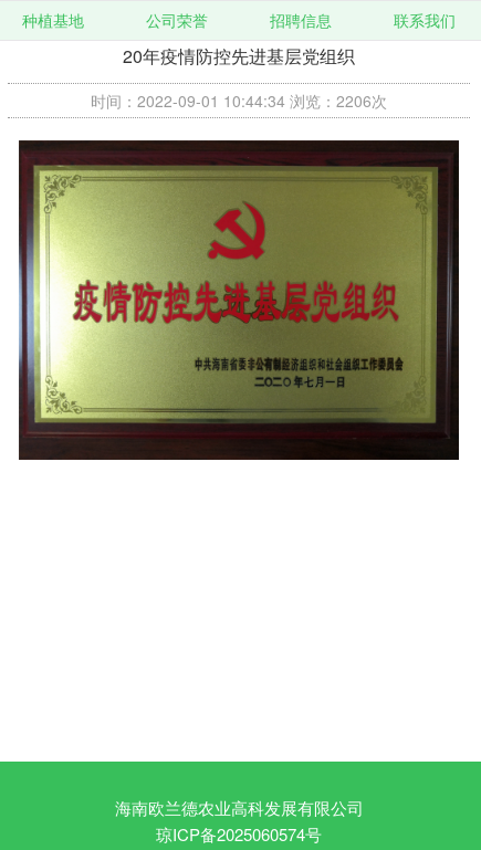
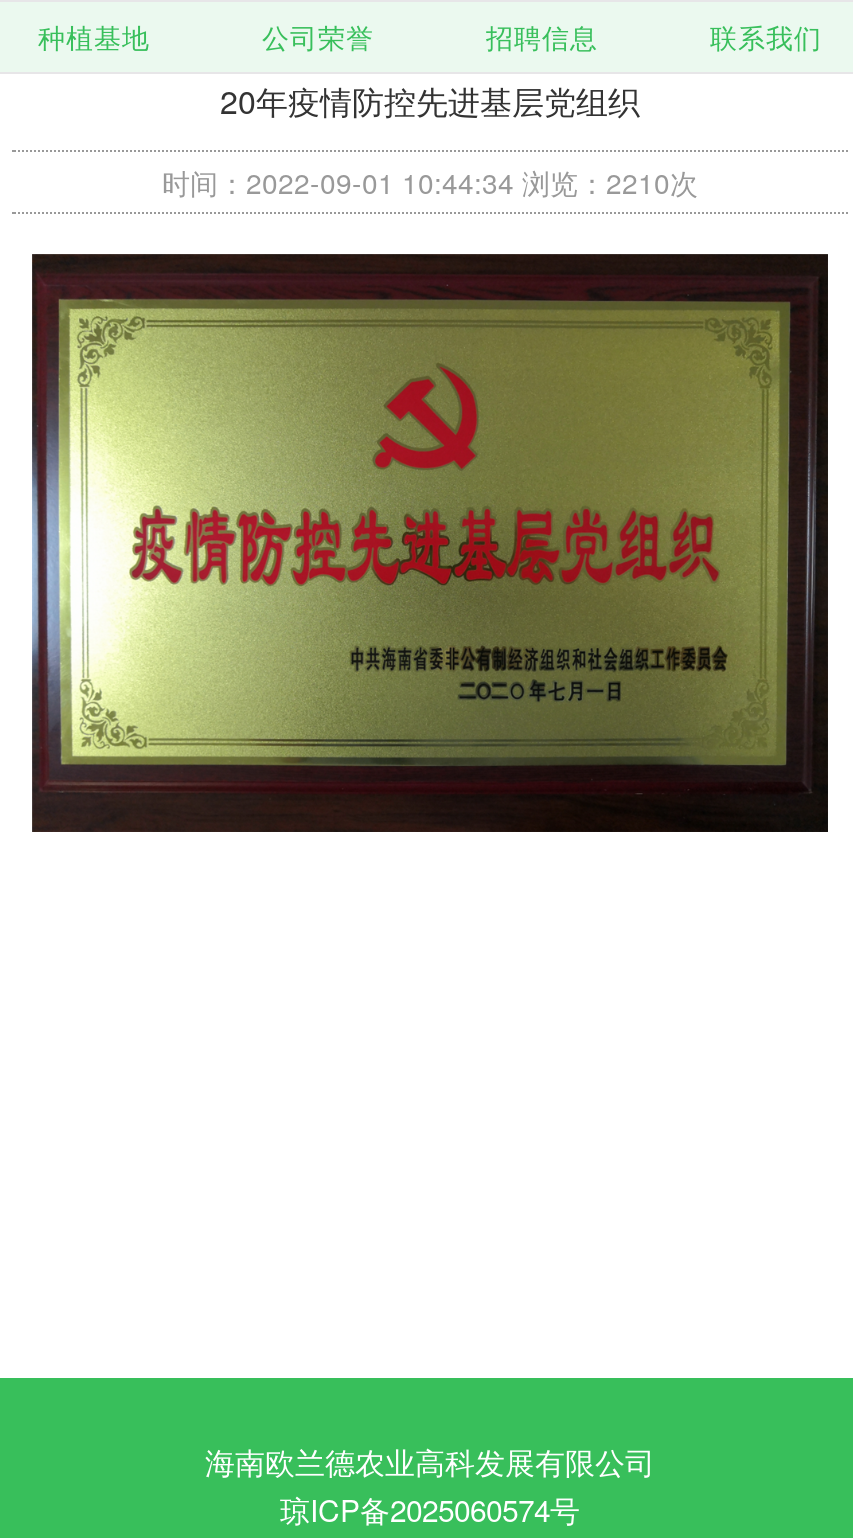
- 时间：2022-09-01 10:44:34 浏览：2206次
+ 时间：2022-09-01 10:44:34 浏览：2210次
